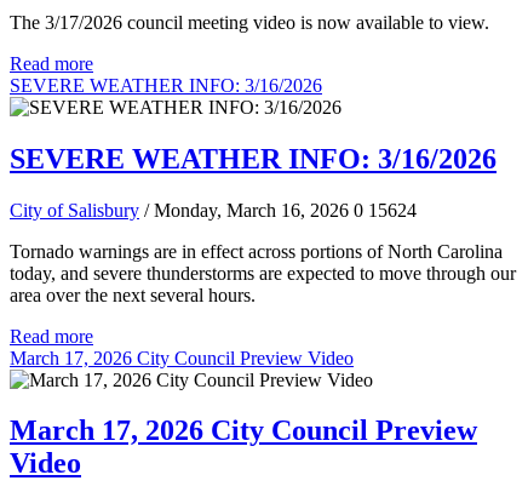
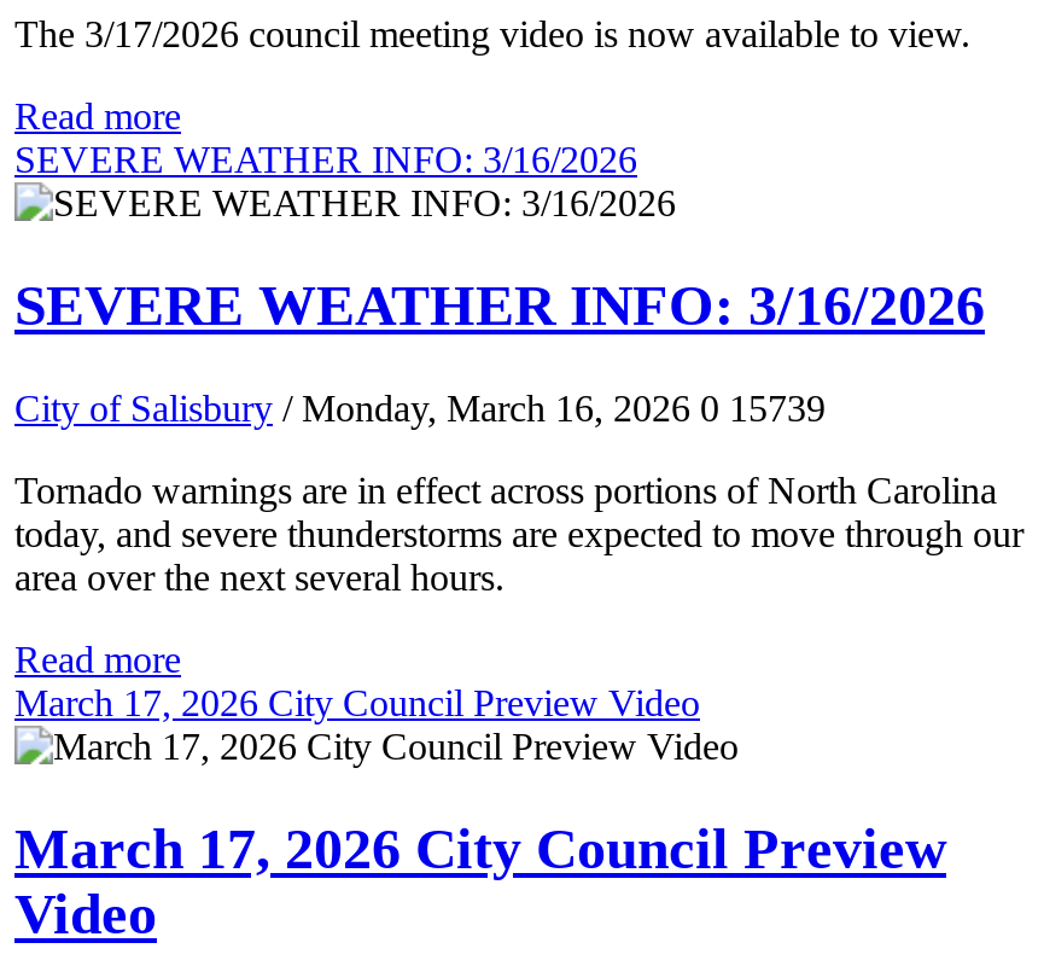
- City of Salisbury / Monday, March 16, 2026 0 15624
+ City of Salisbury / Monday, March 16, 2026 0 15739
